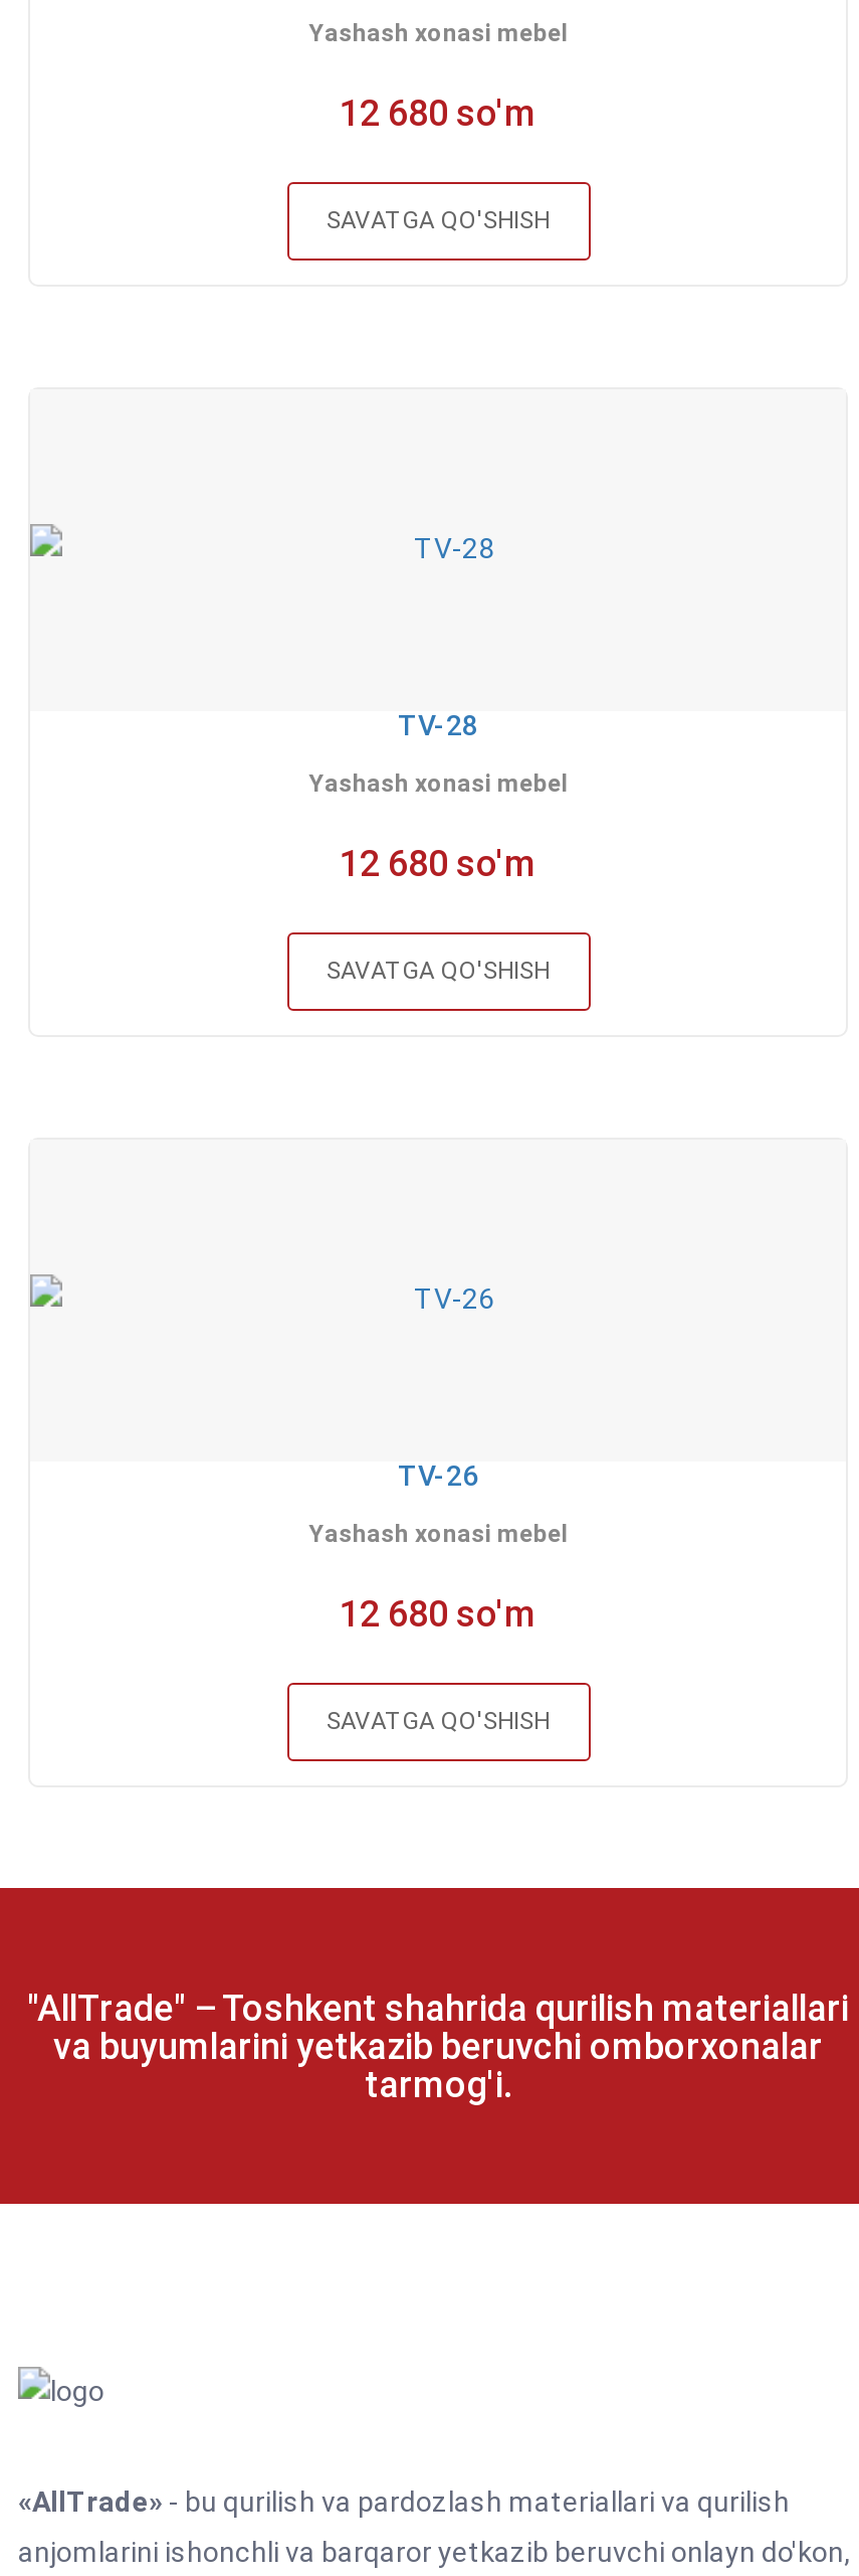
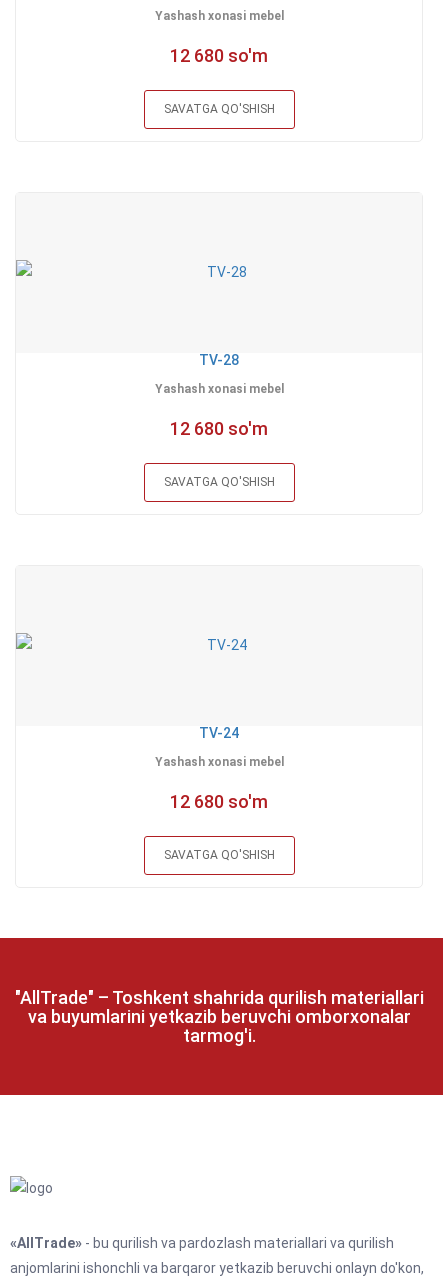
- TV-26
+ TV-24
